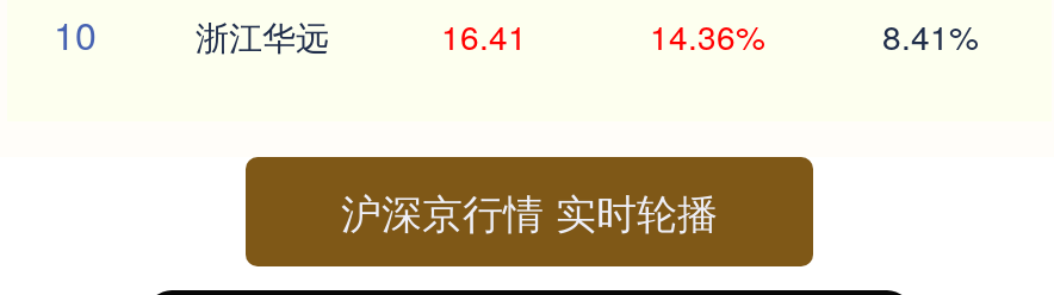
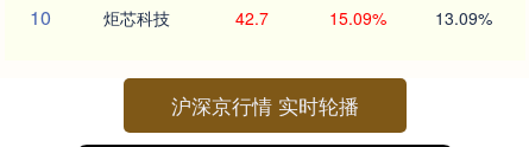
- 浙江华远
- 16.41
- 14.36%
- 8.41%
+ 炬芯科技
+ 42.7
+ 15.09%
+ 13.09%
